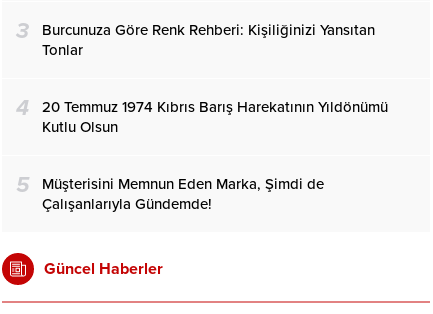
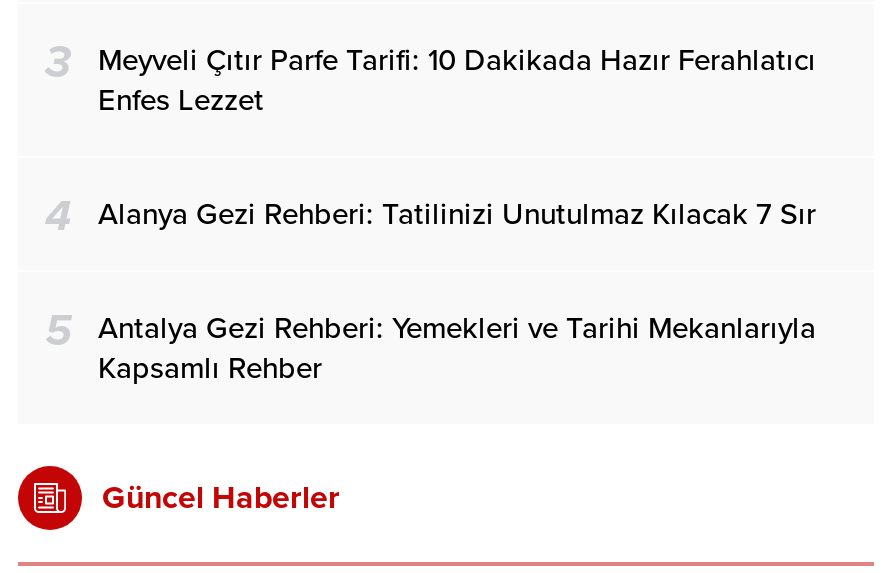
- Burcunuza Göre Renk Rehberi: Kişiliğinizi Yansıtan
- Tonlar
+ Meyveli Çıtır Parfe Tarifi: 10 Dakikada Hazır Ferahlatıcı
+ Enfes Lezzet

- 20 Temmuz 1974 Kıbrıs Barış Harekatının Yıldönümü
- Kutlu Olsun
+ Alanya Gezi Rehberi: Tatilinizi Unutulmaz Kılacak 7 Sır

- Müşterisini Memnun Eden Marka, Şimdi de
- Çalışanlarıyla Gündemde!
+ Antalya Gezi Rehberi: Yemekleri ve Tarihi Mekanlarıyla
+ Kapsamlı Rehber
